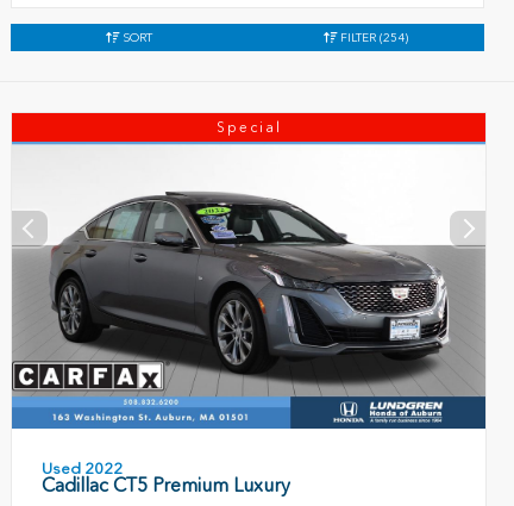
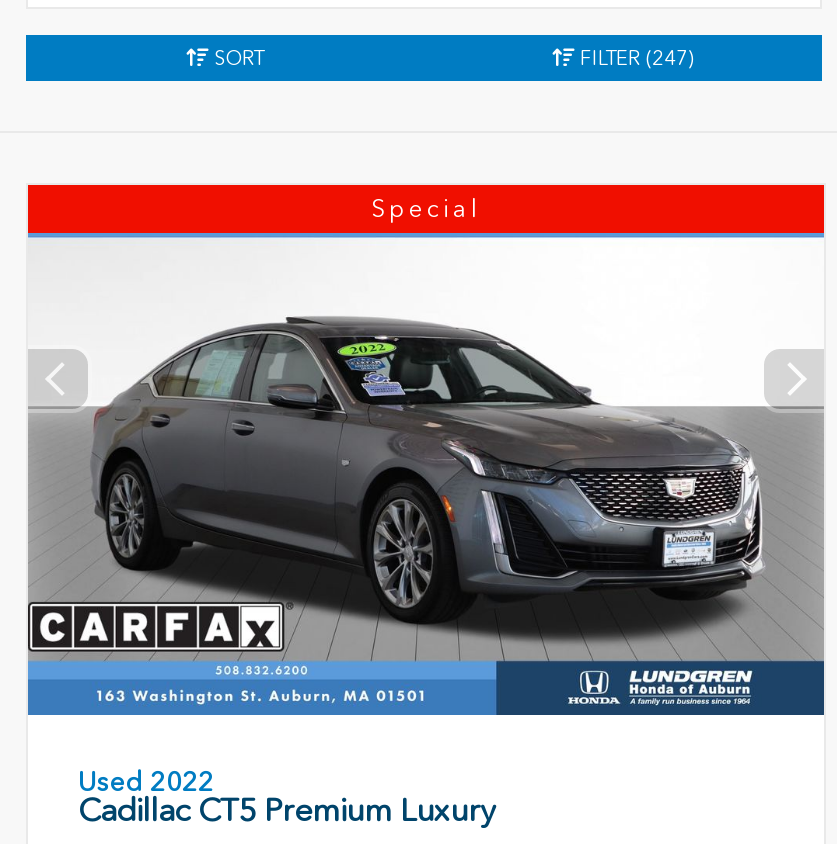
- FILTER (254)
+ FILTER (247)
